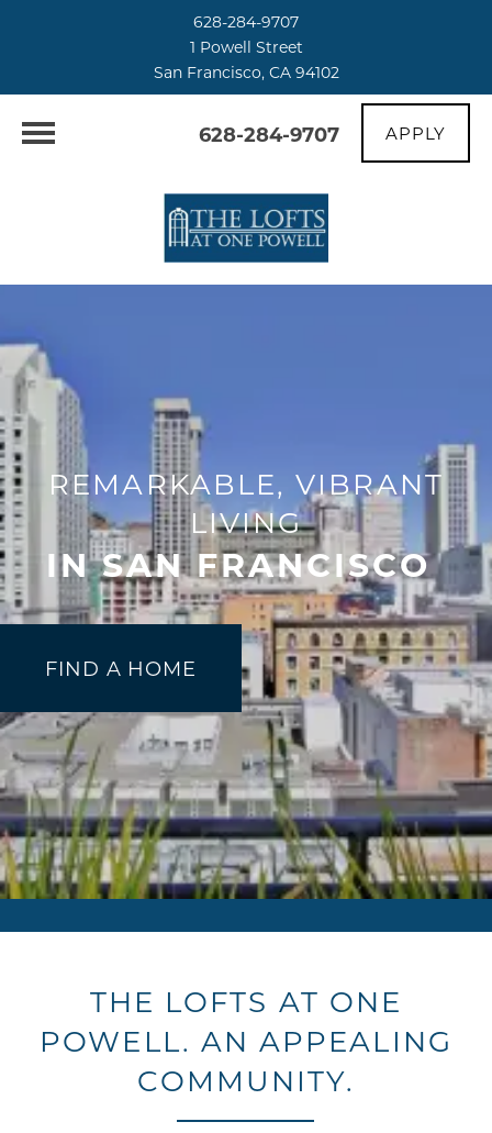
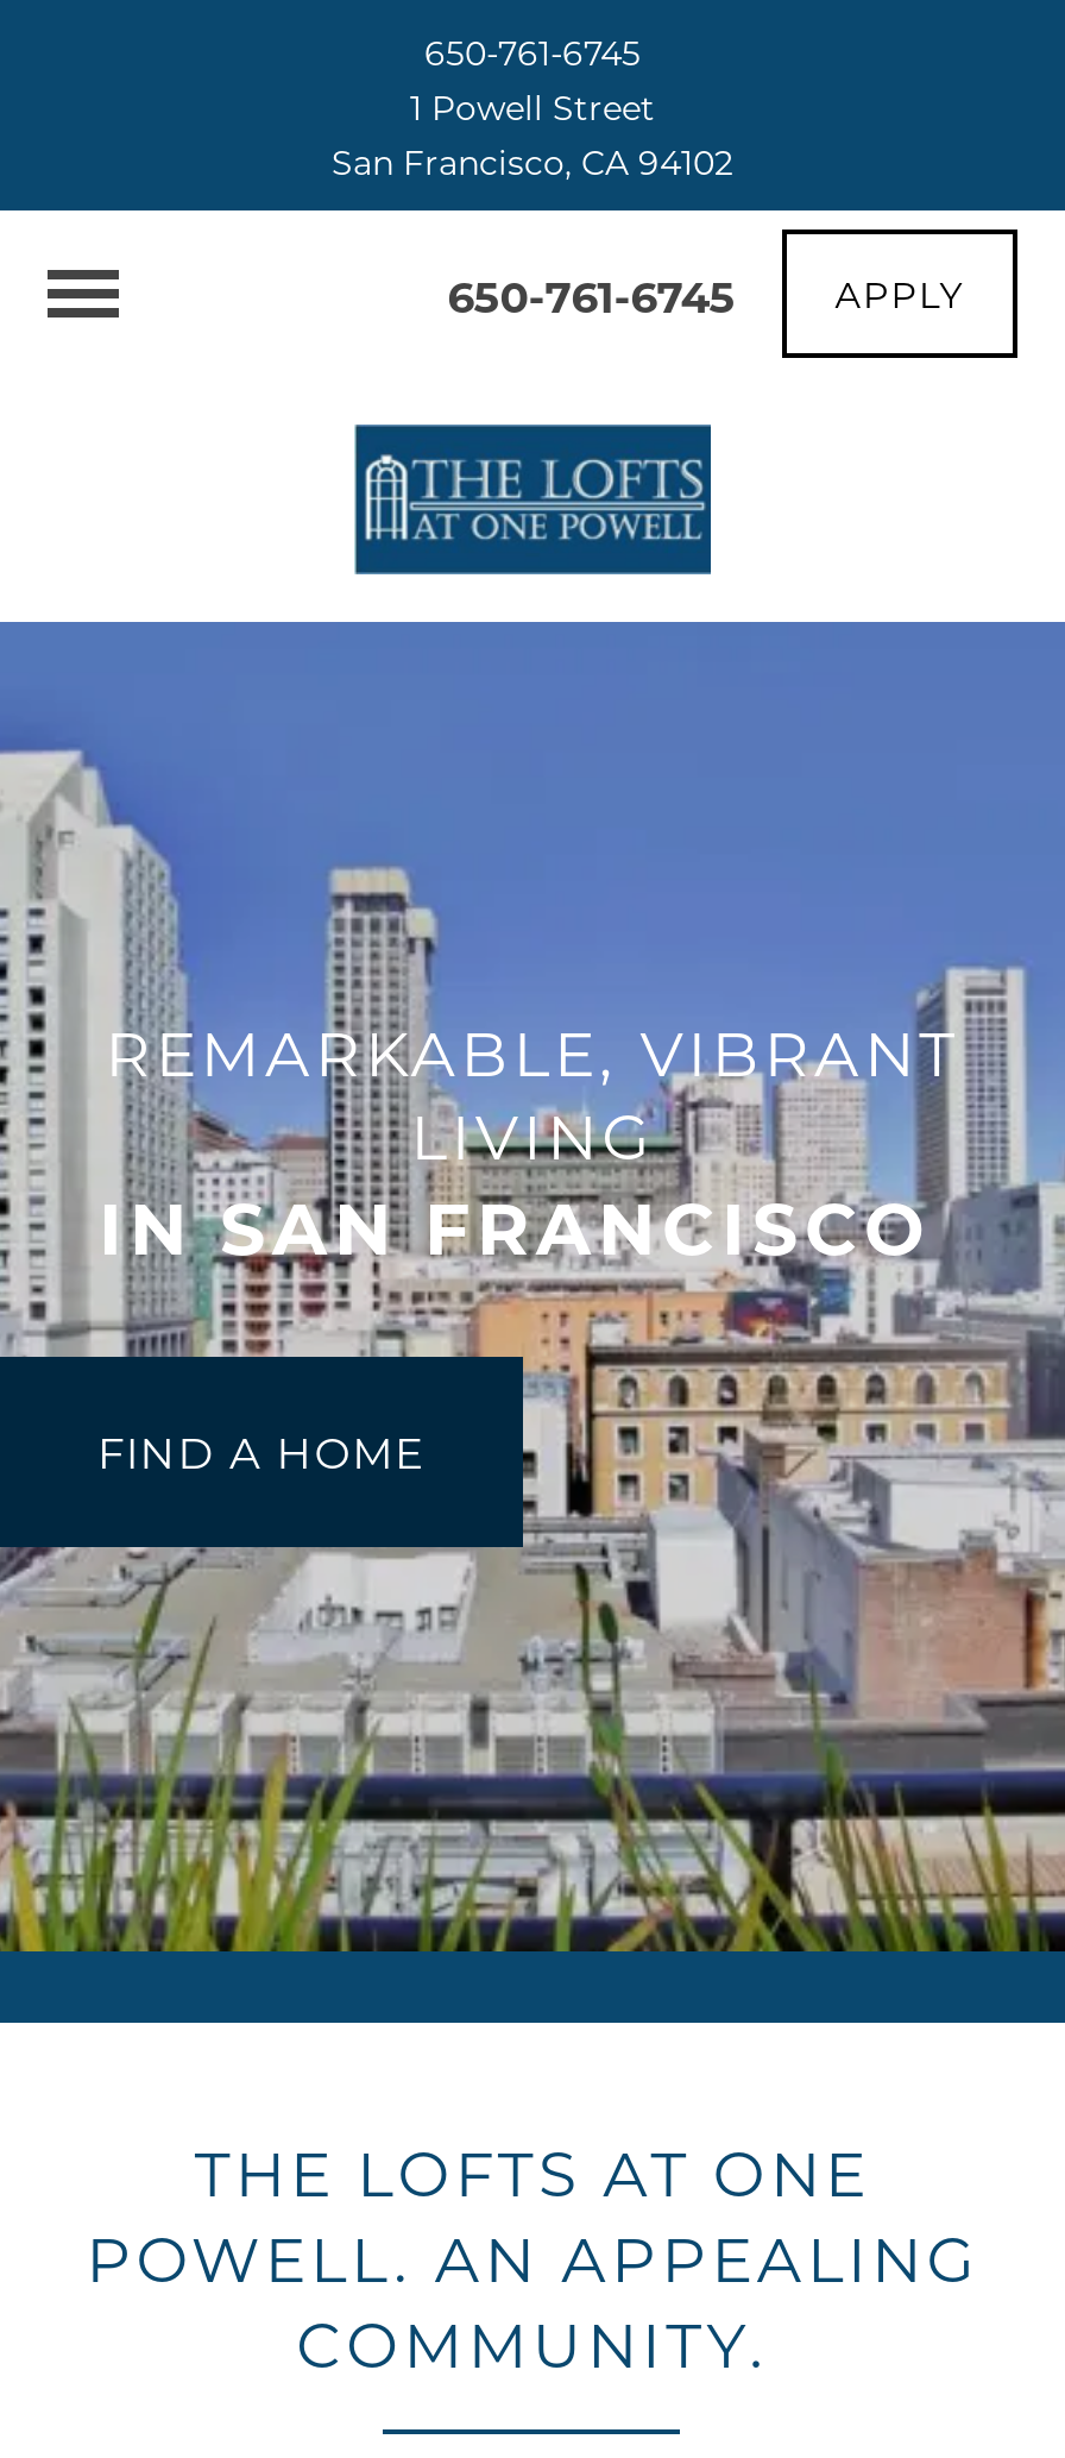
- 628-284-9707
+ 650-761-6745

- 628-284-9707
+ 650-761-6745
